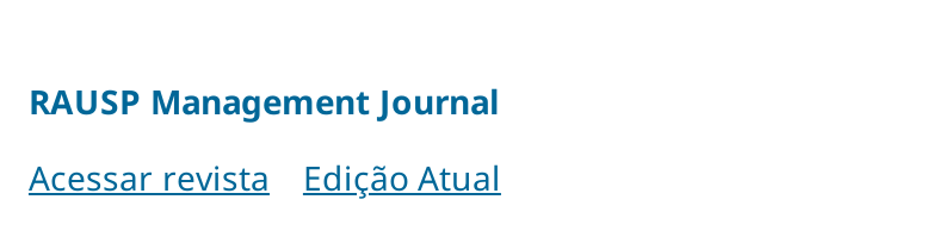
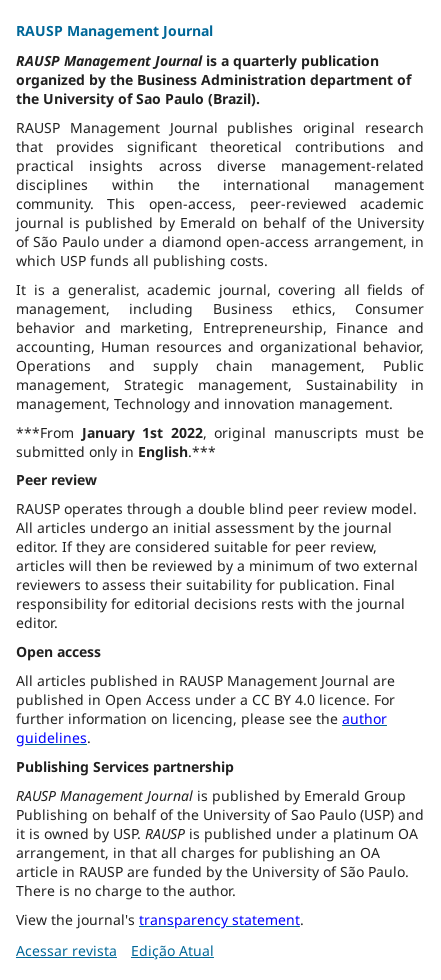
+ RAUSP Management Journal is a quarterly publication
+ organized by the Business Administration department of
+ the University of Sao Paulo (Brazil).
+ RAUSP Management Journal publishes original research
+ that provides significant theoretical contributions and
+ practical insights across diverse management-related
+ disciplines within the international management
+ community. This open-access, peer-reviewed academic
+ journal is published by Emerald on behalf of the University
+ of São Paulo under a diamond open-access arrangement, in
+ which USP funds all publishing costs.
+ It is a generalist, academic journal, covering all fields of
+ management, including Business ethics, Consumer
+ behavior and marketing, Entrepreneurship, Finance and
+ accounting, Human resources and organizational behavior,
+ Operations and supply chain management, Public
+ management, Strategic management, Sustainability in
+ management, Technology and innovation management.
+ ***From January 1st 2022, original manuscripts must be
+ submitted only in English.***
+ Peer review
+ RAUSP operates through a double blind peer review model.
+ All articles undergo an initial assessment by the journal
+ editor. If they are considered suitable for peer review,
+ articles will then be reviewed by a minimum of two external
+ reviewers to assess their suitability for publication. Final
+ responsibility for editorial decisions rests with the journal
+ editor.
+ Open access
+ All articles published in RAUSP Management Journal are
+ published in Open Access under a CC BY 4.0 licence. For
+ further information on licencing, please see the author
+ guidelines.
+ Publishing Services partnership
+ RAUSP Management Journal is published by Emerald Group
+ Publishing on behalf of the University of Sao Paulo (USP) and
+ it is owned by USP. RAUSP is published under a platinum OA
+ arrangement, in that all charges for publishing an OA
+ article in RAUSP are funded by the University of São Paulo.
+ There is no charge to the author.
+ View the journal's transparency statement.
